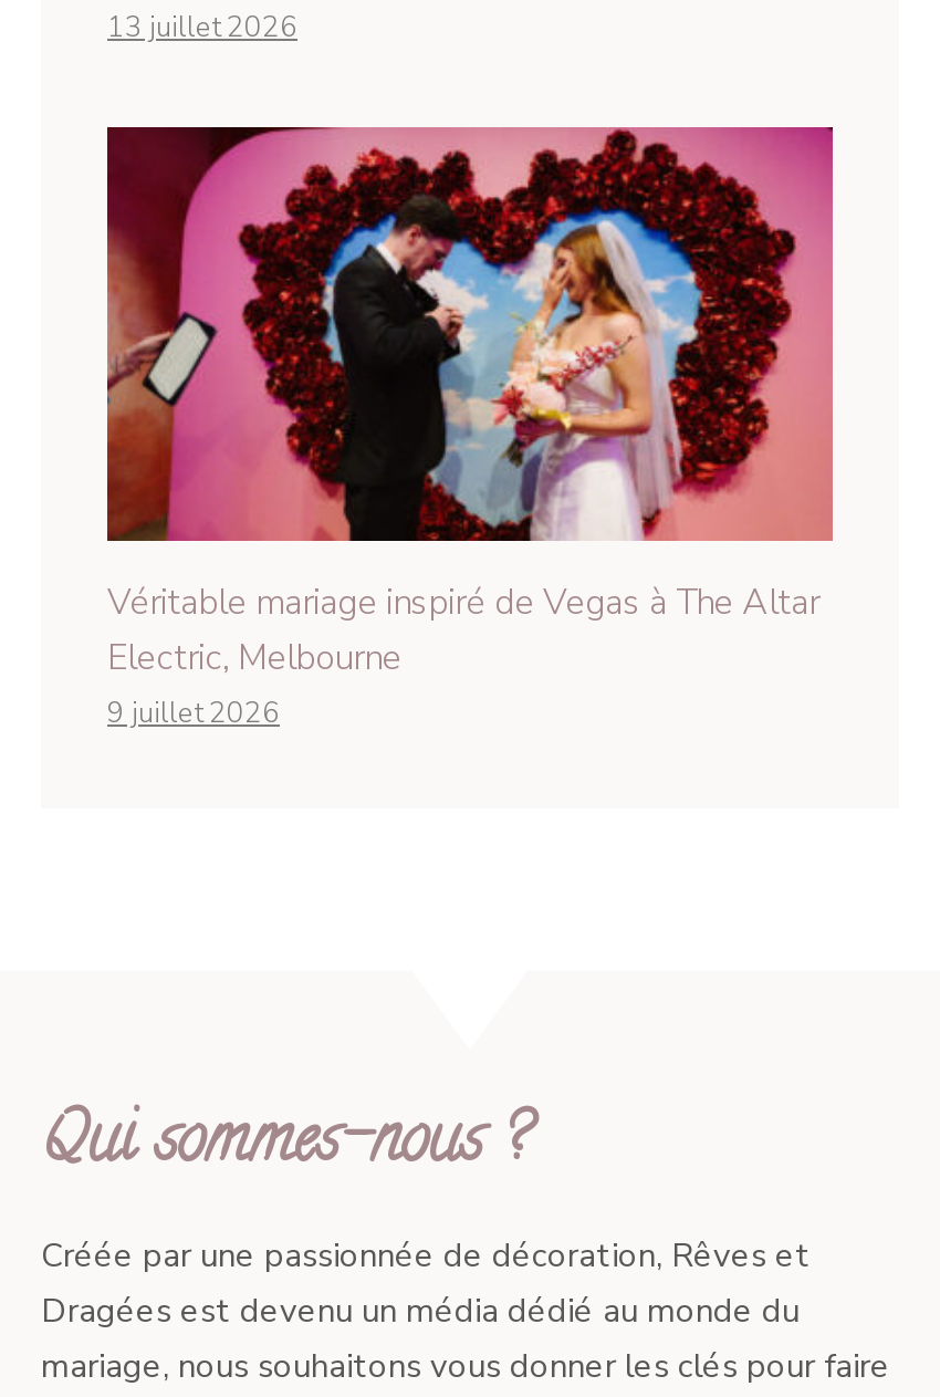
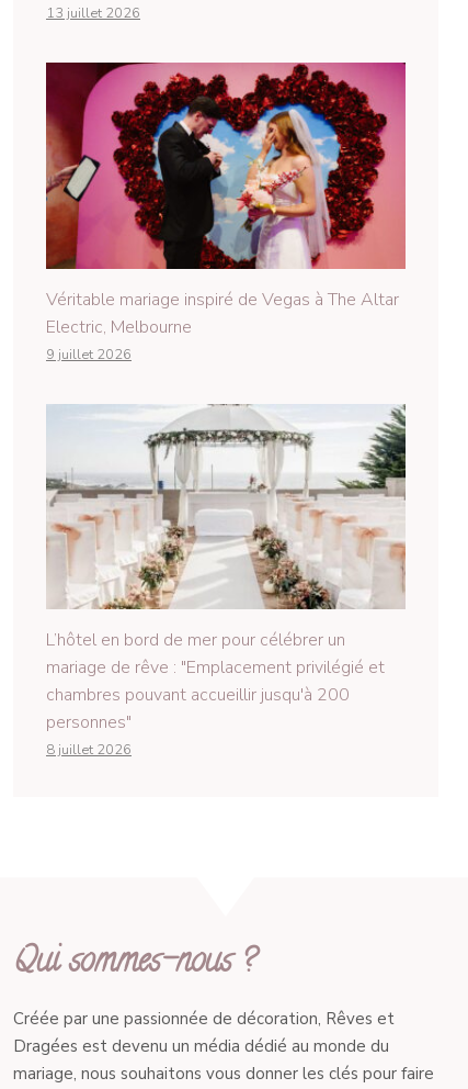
+ [image]
+ L’hôtel en bord de mer pour célébrer un
+ mariage de rêve : "Emplacement privilégié et
+ chambres pouvant accueillir jusqu'à 200
+ personnes"
+ 8 juillet 2026
